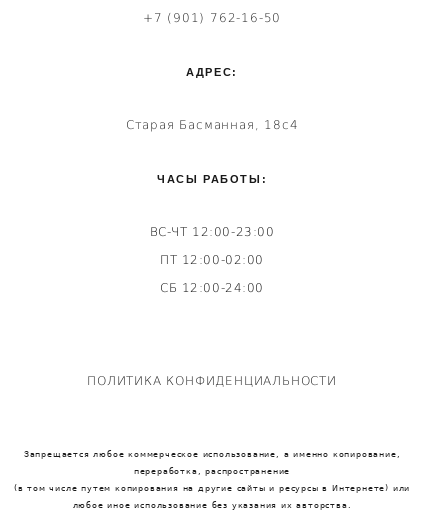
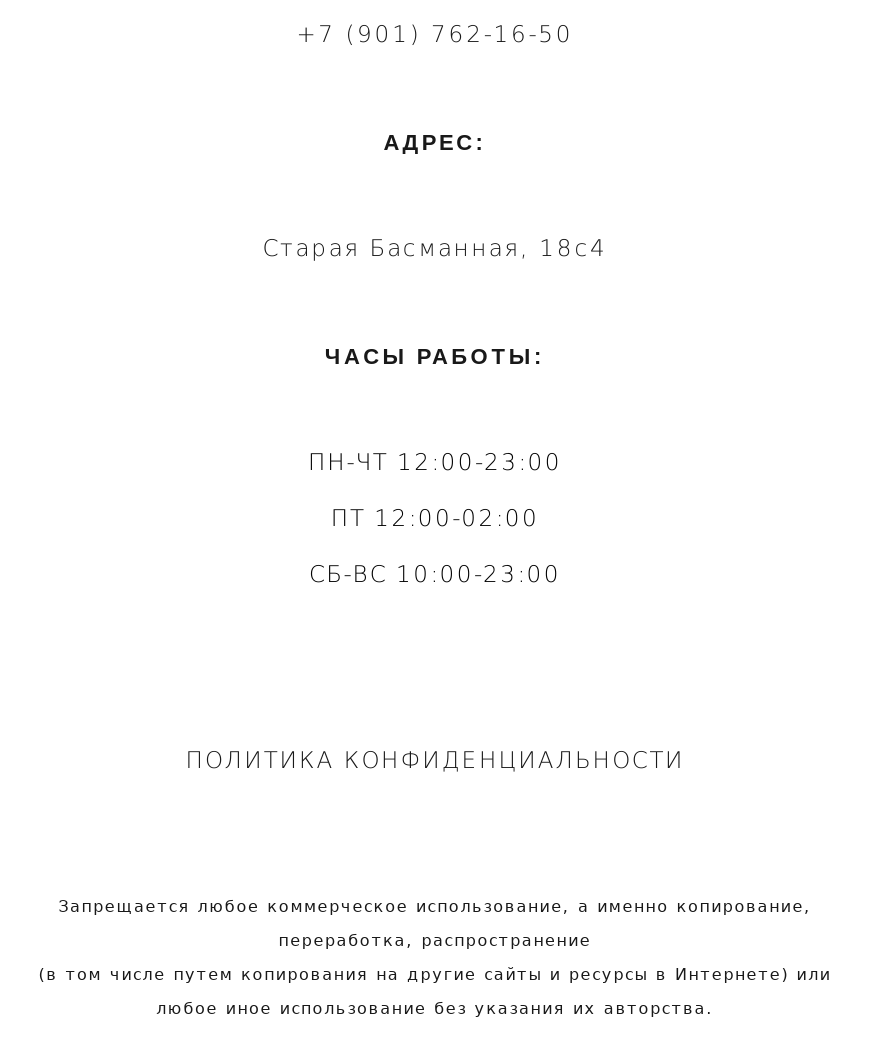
- ВС-ЧТ 12:00-23:00
+ ПН-ЧТ 12:00-23:00

- СБ 12:00-24:00
+ СБ-ВС 10:00-23:00
